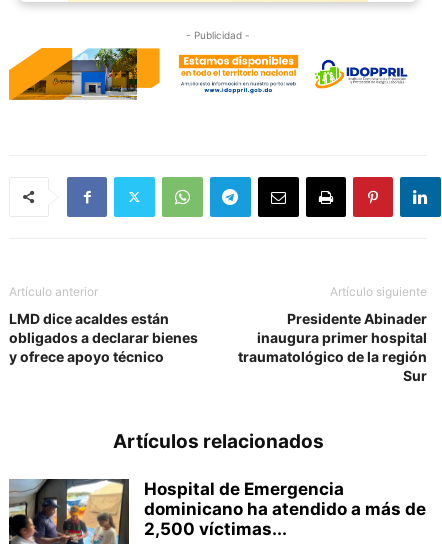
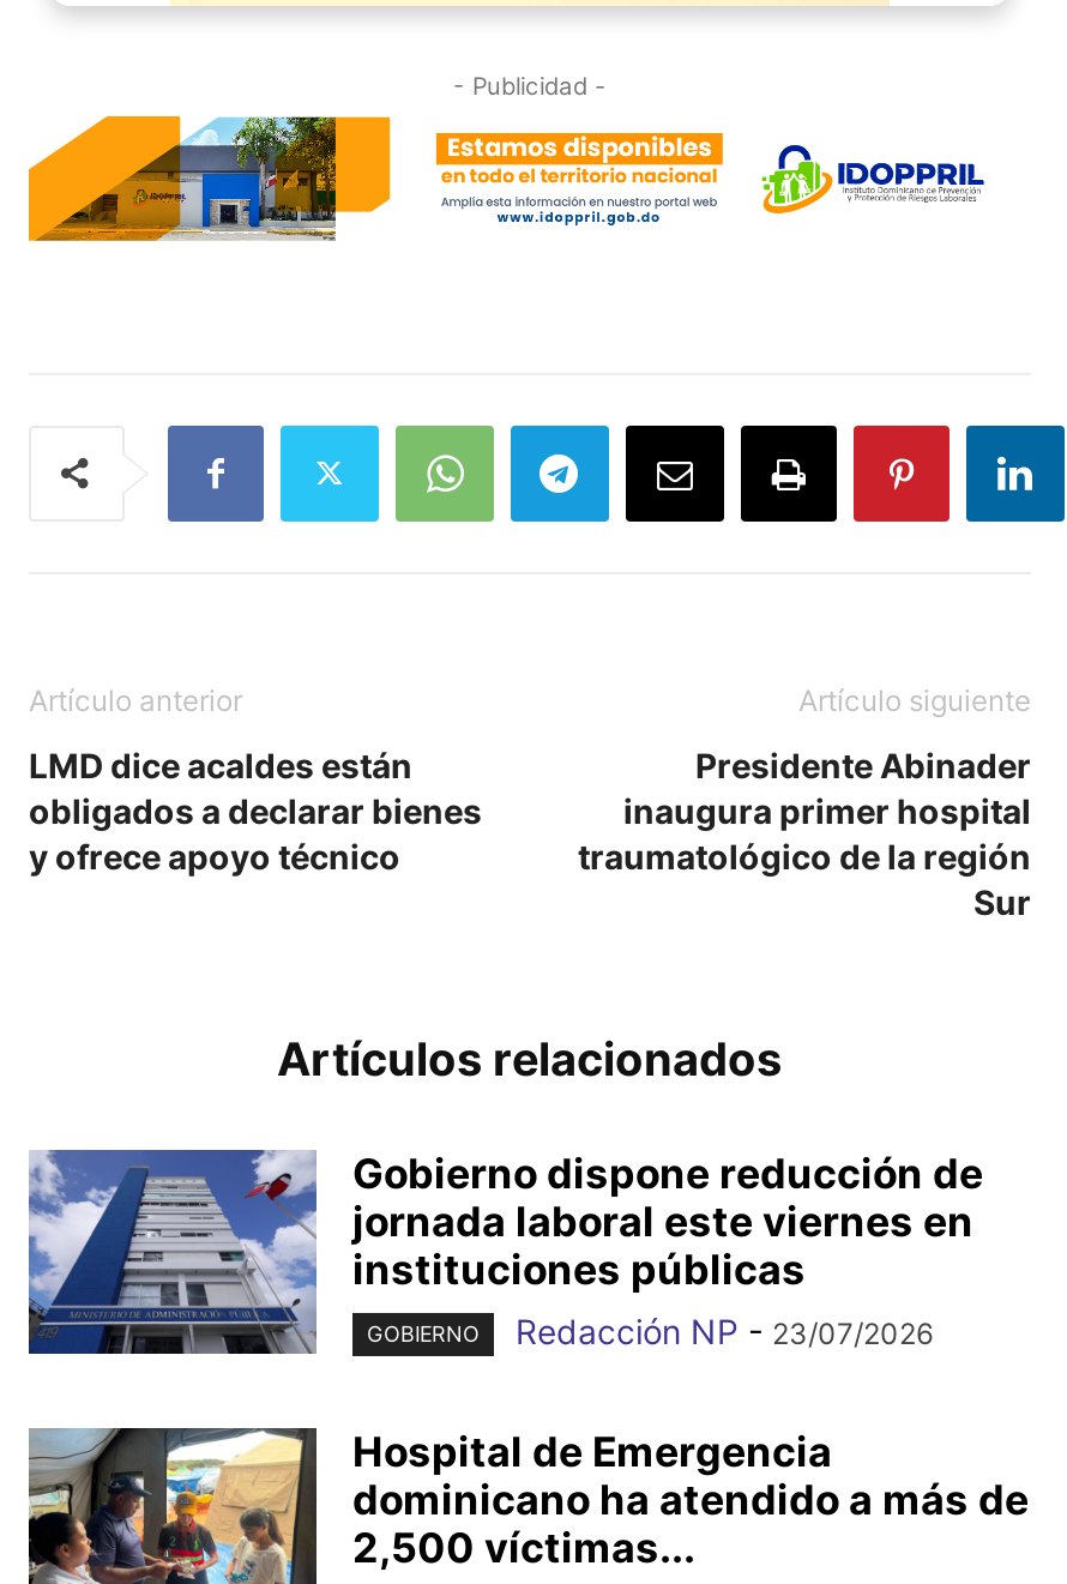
+ [image]
+ Gobierno dispone reducción de
+ jornada laboral este viernes en
+ instituciones públicas
+ GOBIERNO
+ Redacción NP - 23/07/2026
